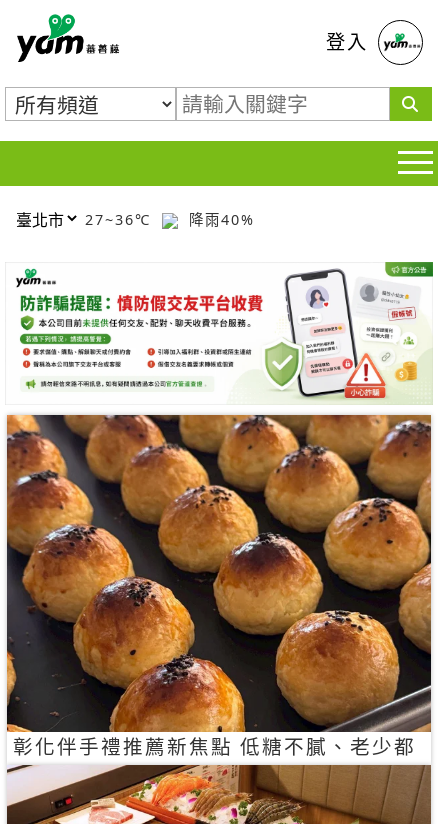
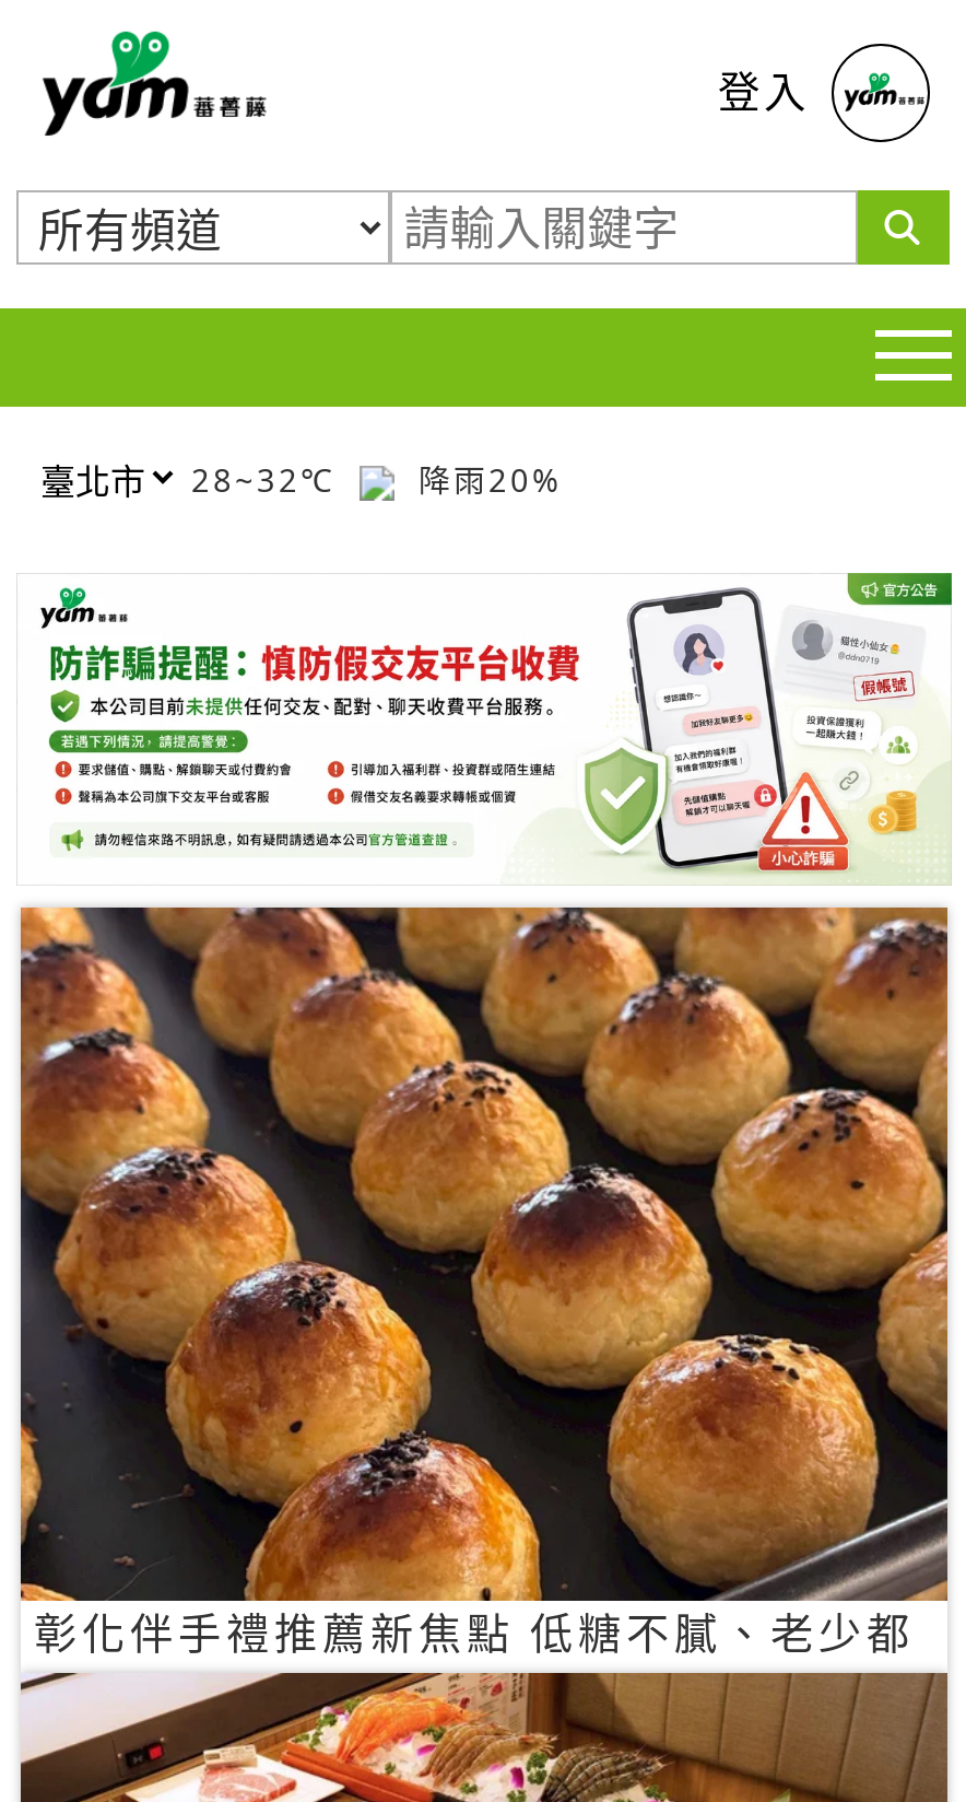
- 27~36℃
+ 28~32℃

- 降雨40%
+ 降雨20%
